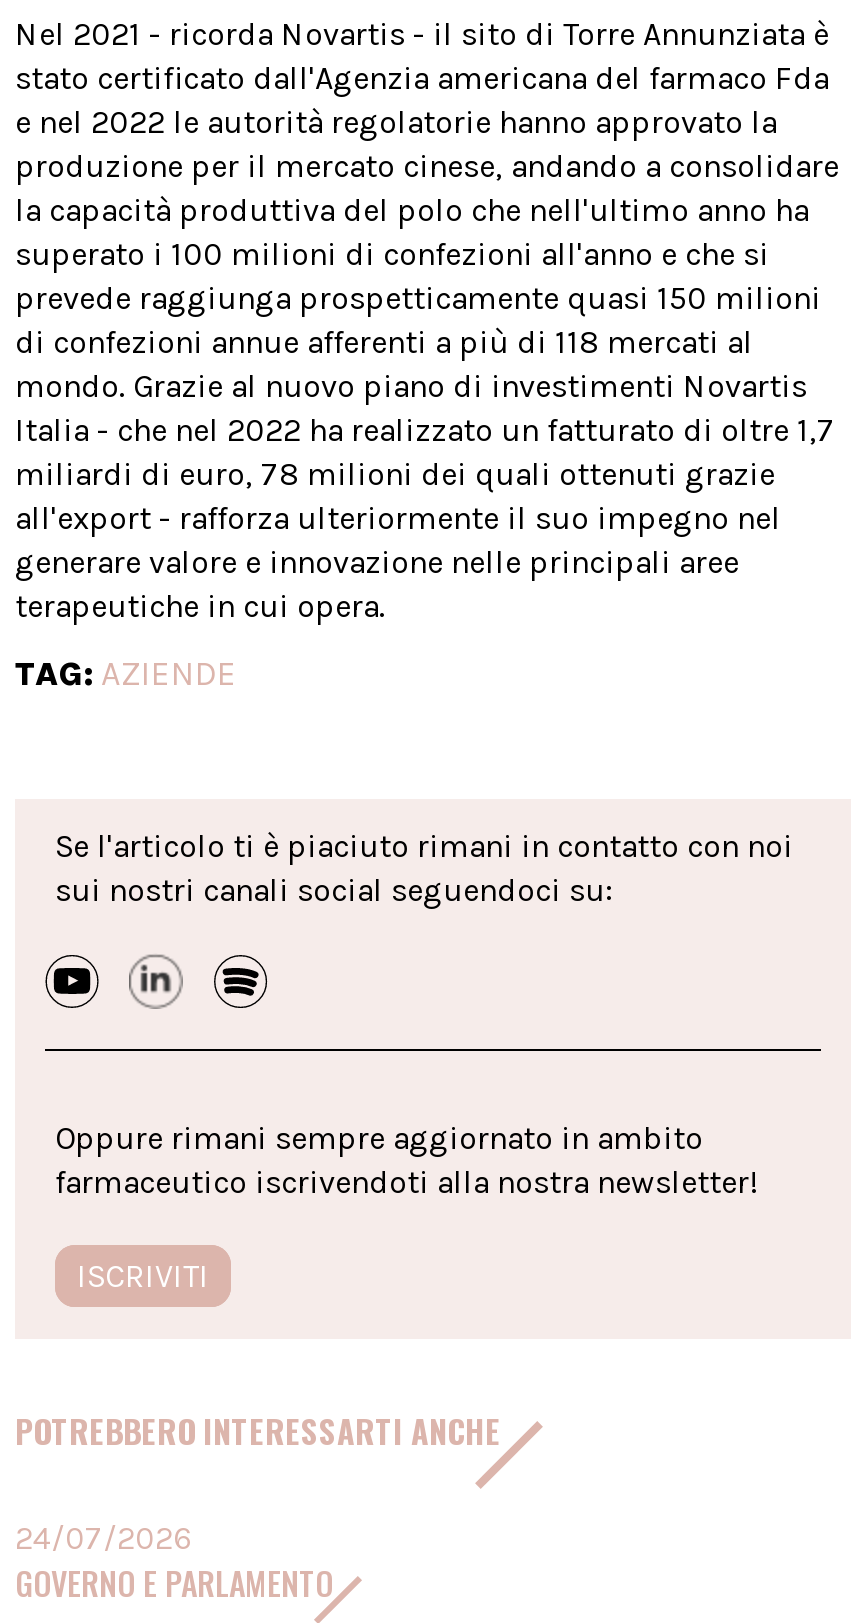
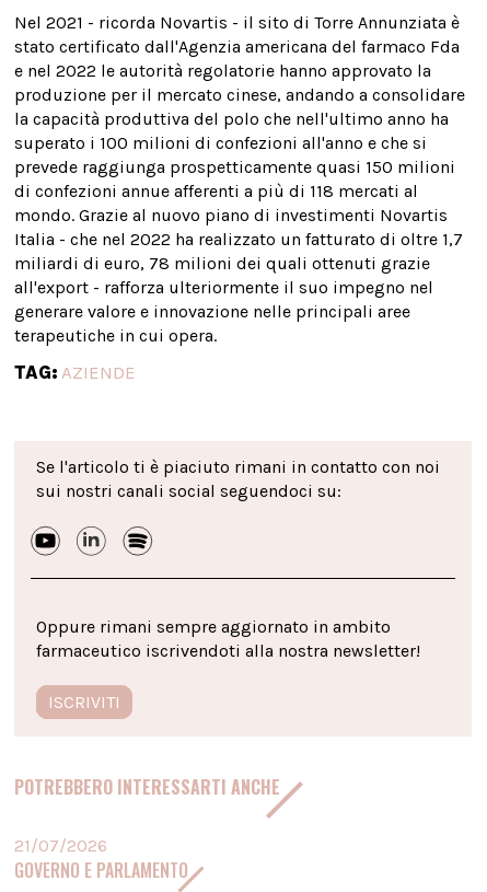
- 24/07/2026
+ 21/07/2026
